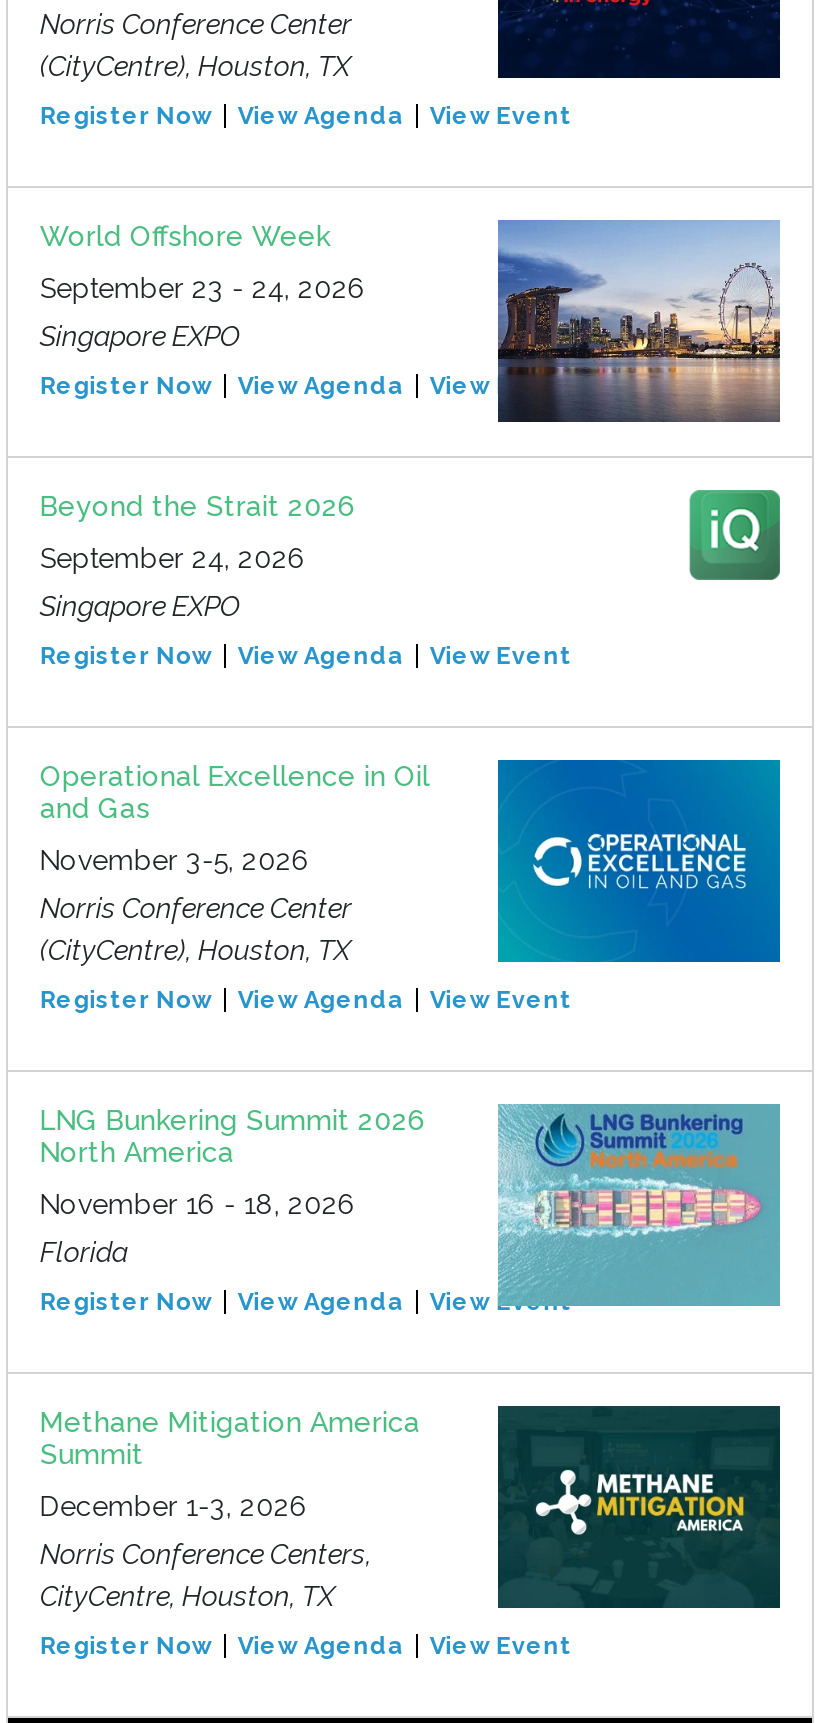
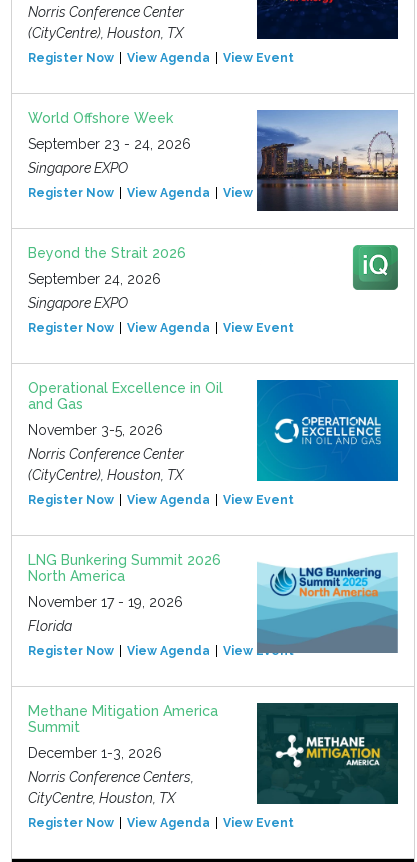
- [image]
+ [image]

- November 16 - 18, 2026
+ November 17 - 19, 2026
